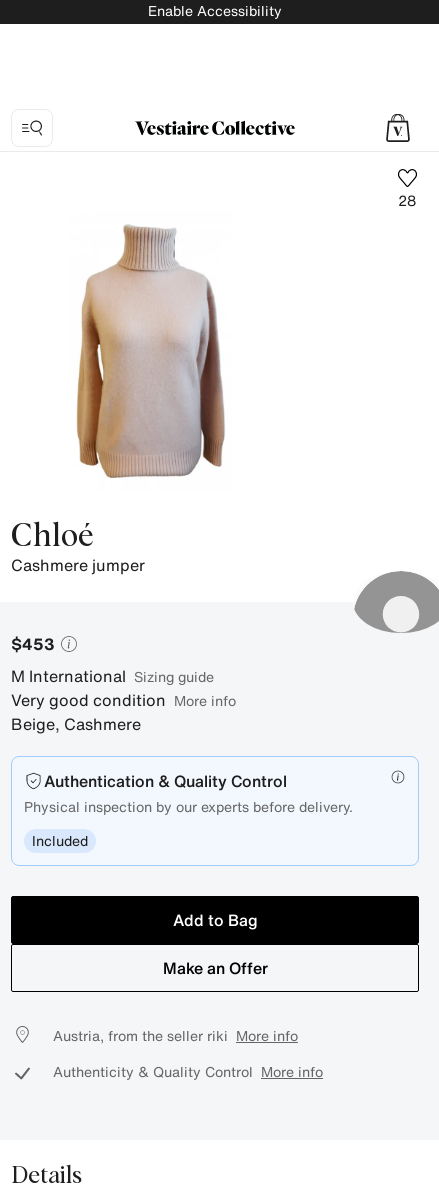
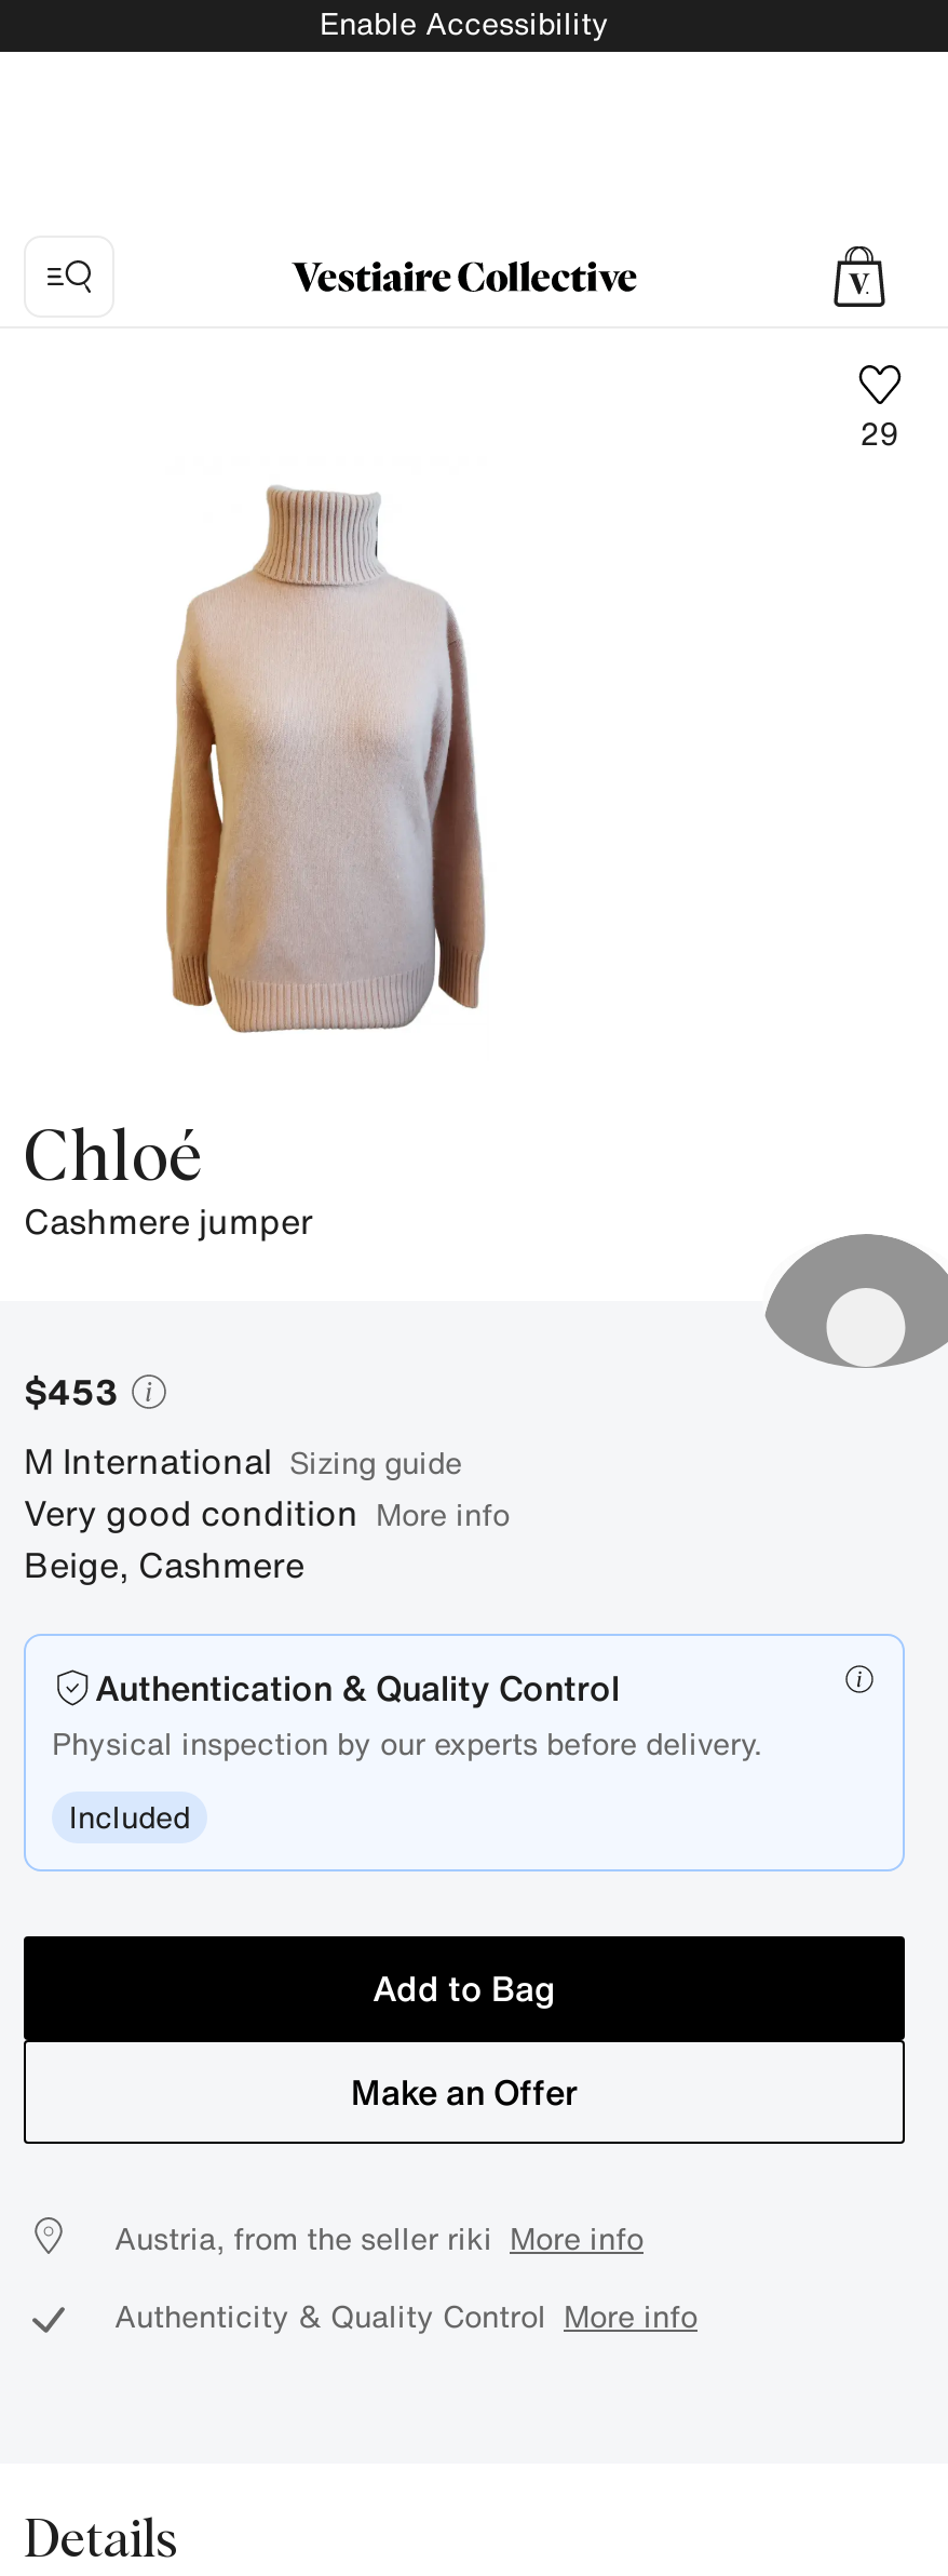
- 28
+ 29
